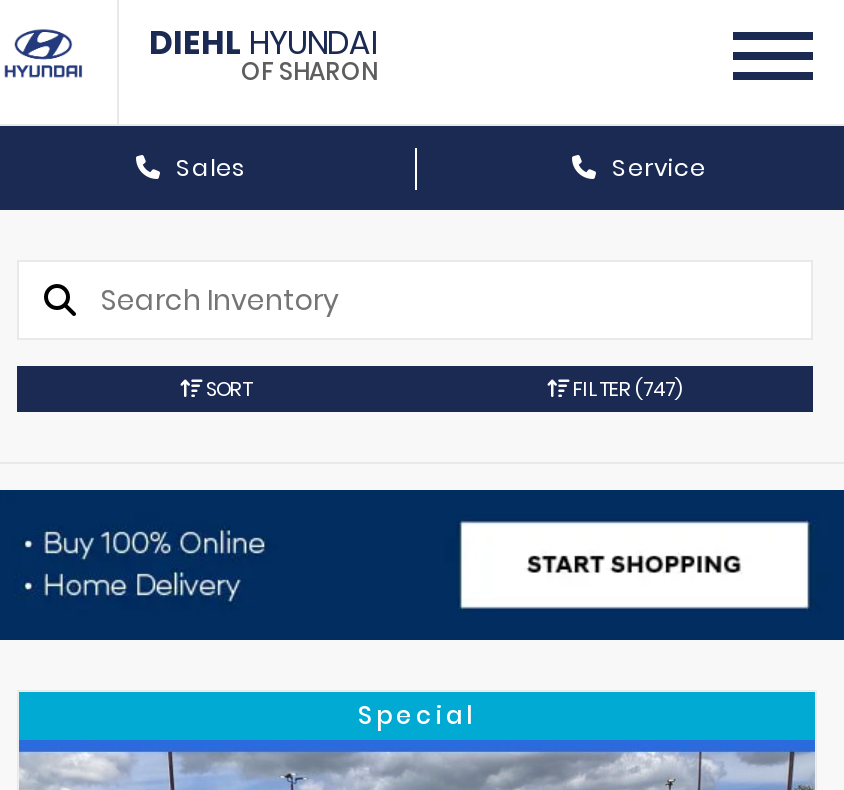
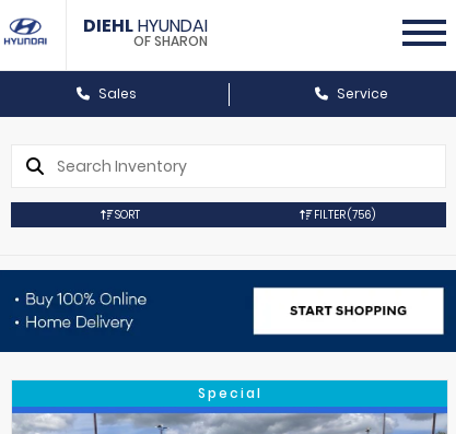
- FILTER (747)
+ FILTER (756)
